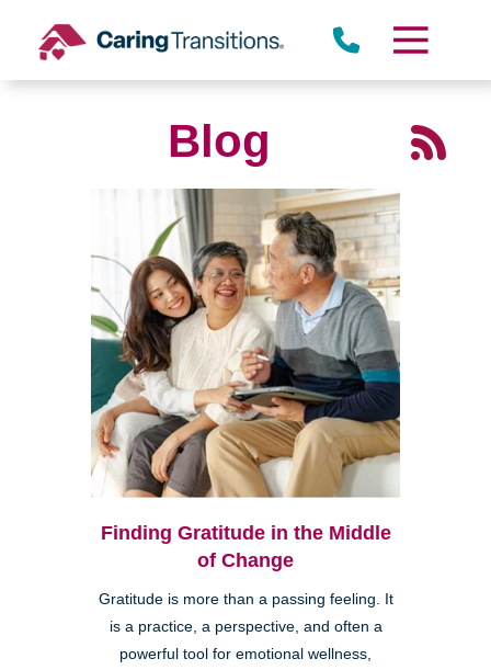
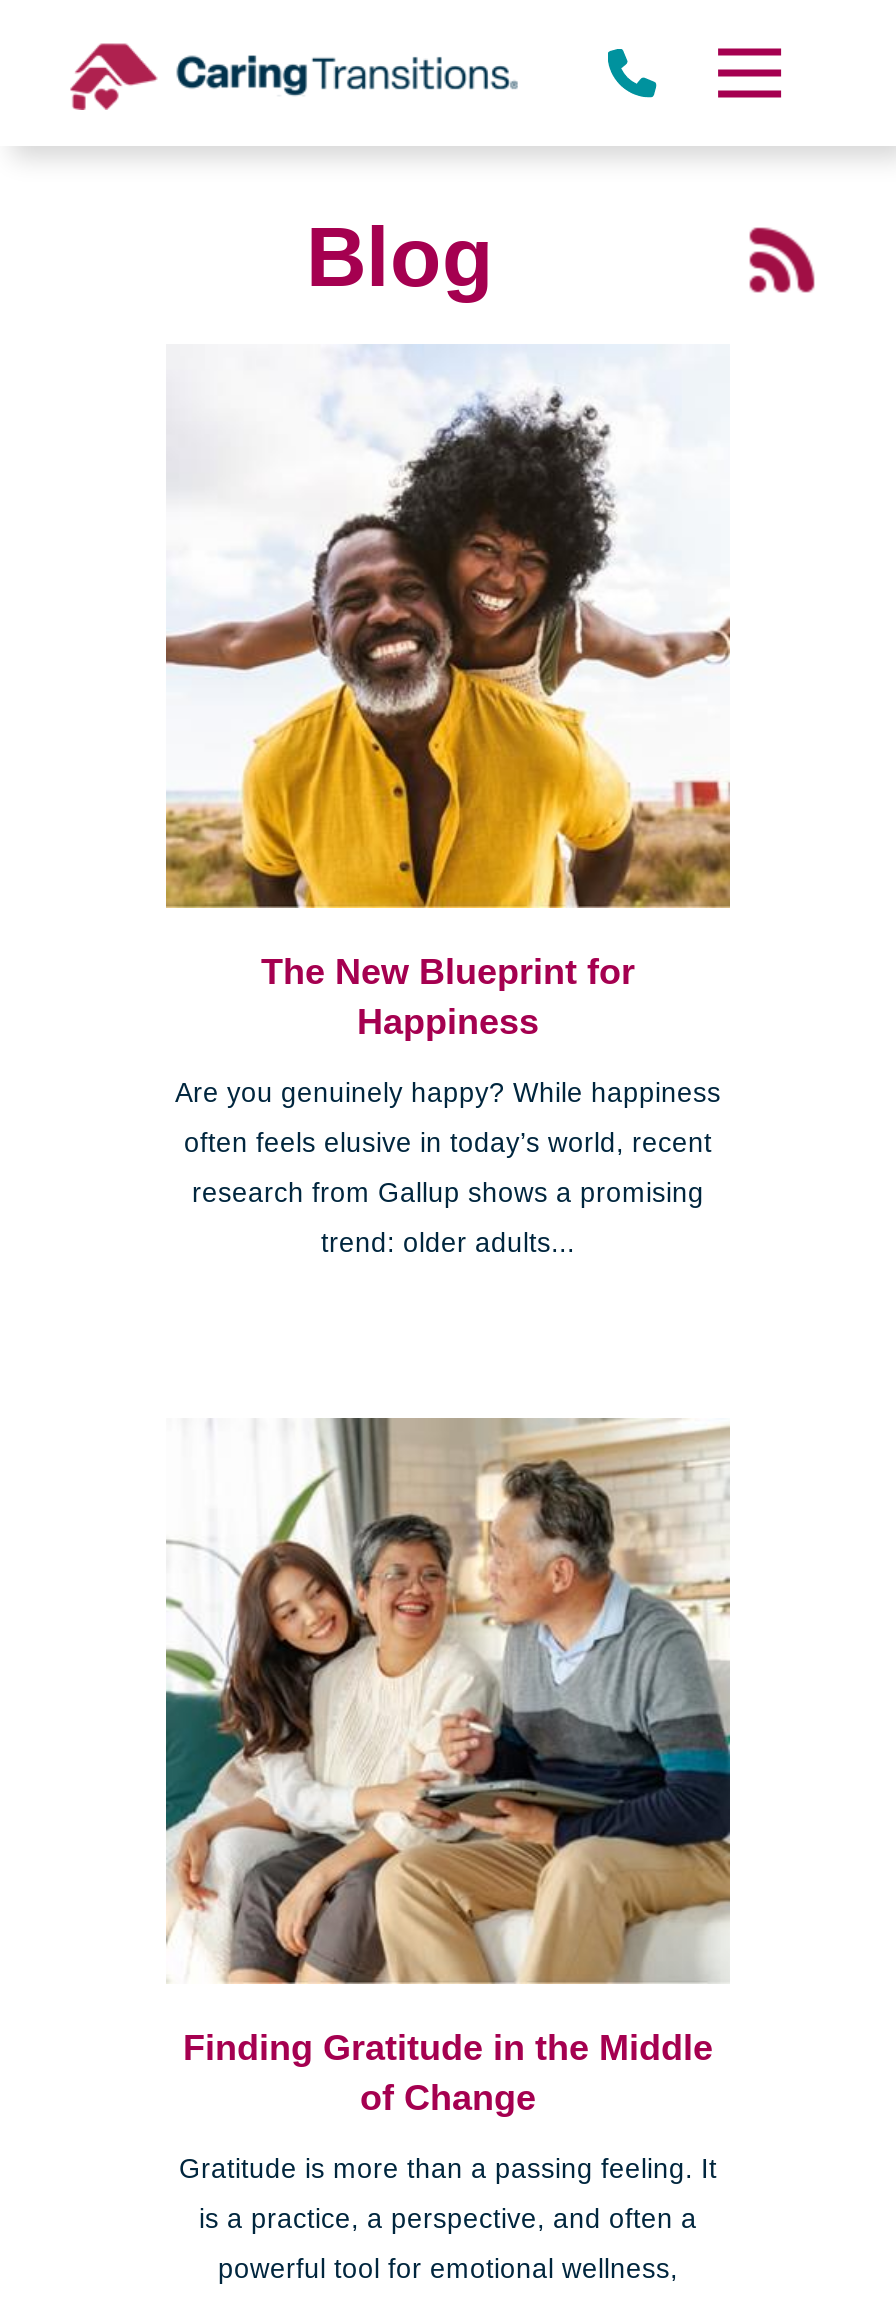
+ [image]
+ The New Blueprint for
+ Happiness
+ Are you genuinely happy? While happiness
+ often feels elusive in today’s world, recent
+ research from Gallup shows a promising
+ trend: older adults...
